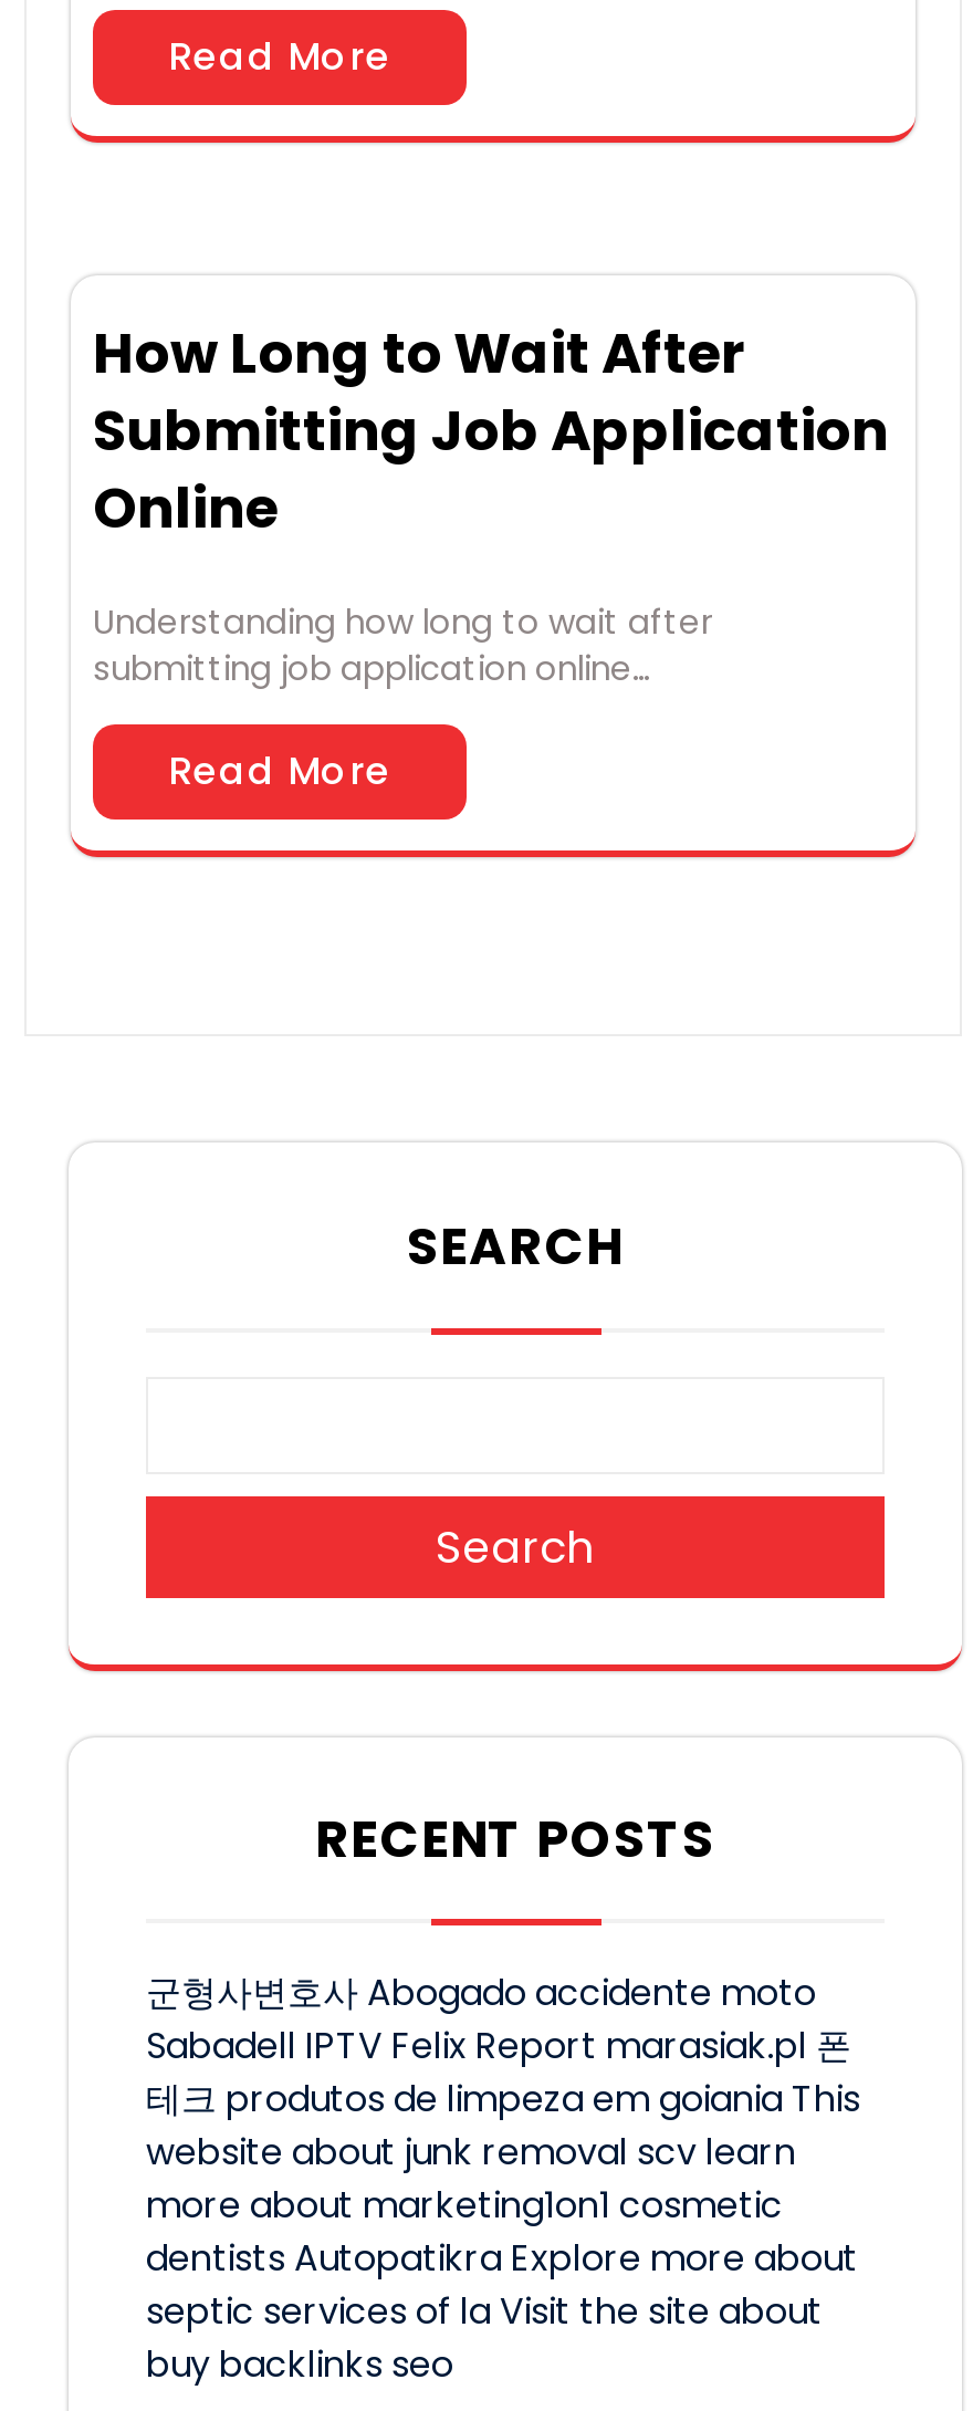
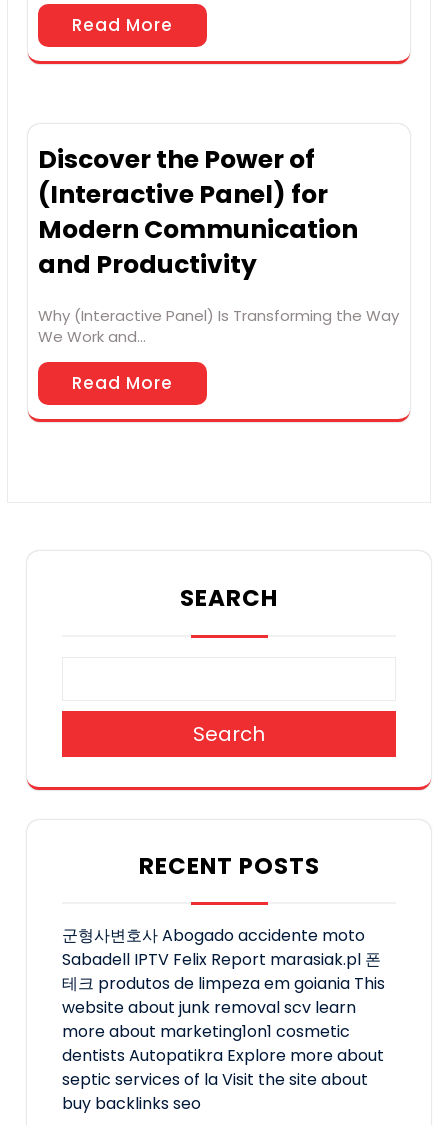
- How Long to Wait After
- Submitting Job Application
- Online
+ Discover the Power of
+ (Interactive Panel) for
+ Modern Communication
+ and Productivity

- Understanding how long to wait after
- submitting job application online…
+ Why (Interactive Panel) Is Transforming the Way
+ We Work and…
